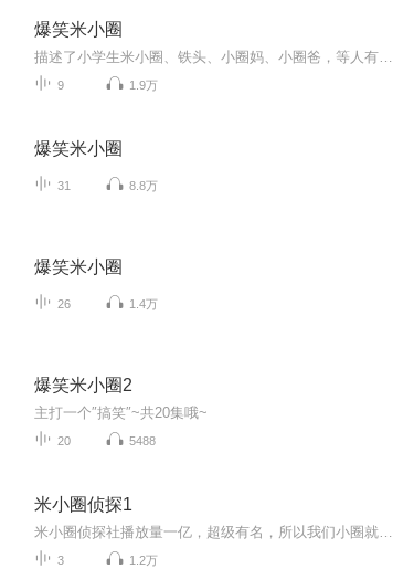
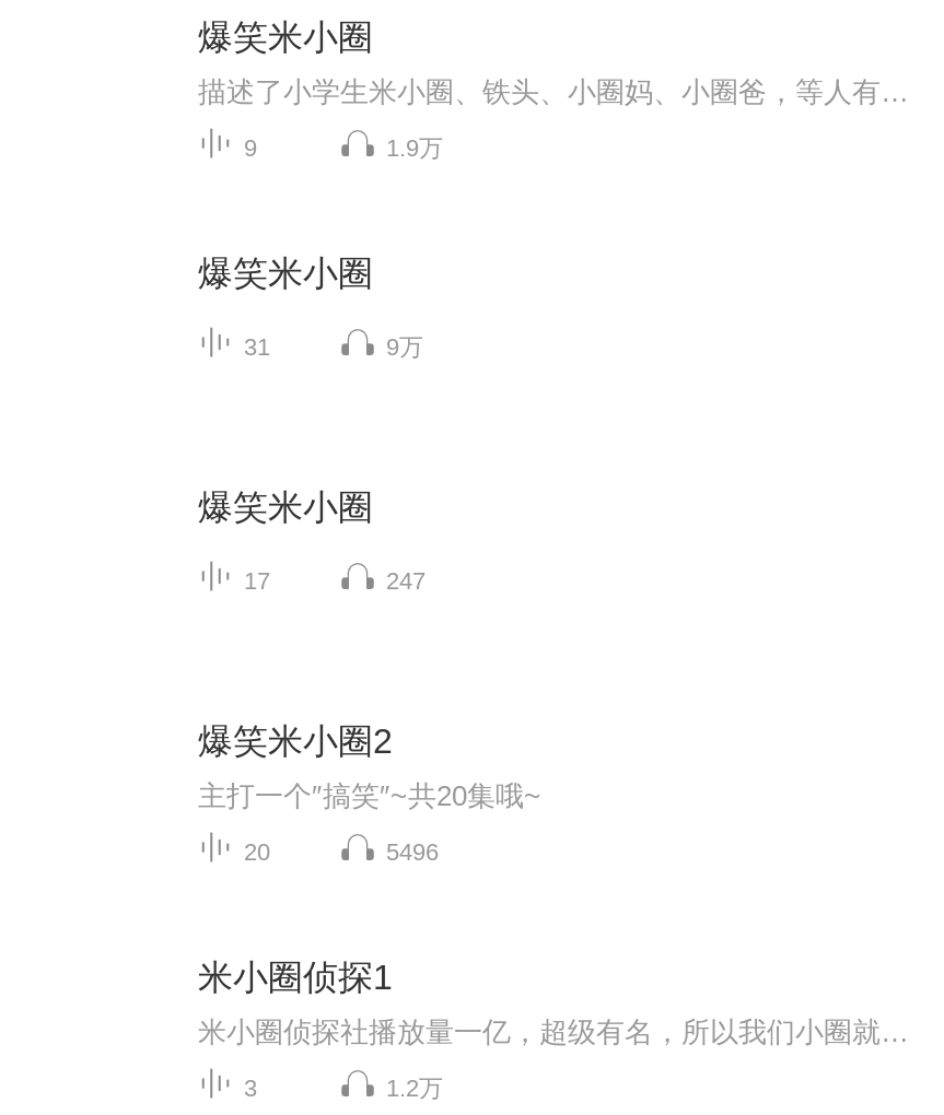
- 8.8万
+ 9万

- 26
- 1.4万
+ 17
+ 247

- 5488
+ 5496
